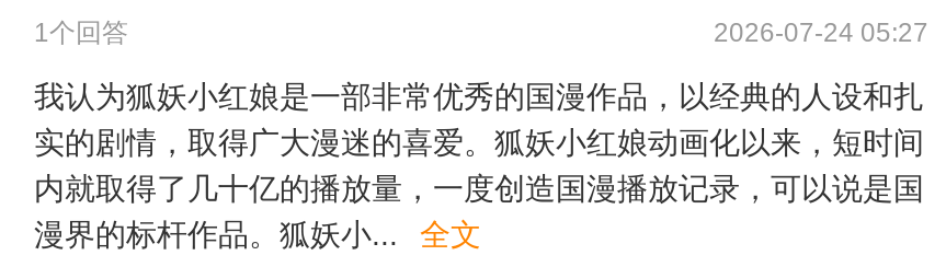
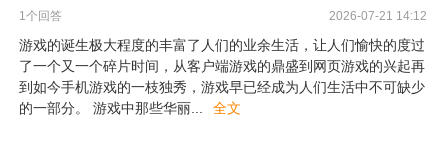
- 2026-07-24 05:27
+ 2026-07-21 14:12

- 我认为狐妖小红娘是一部非常优秀的国漫作品，以经典的人设和扎
- 实的剧情，取得广大漫迷的喜爱。狐妖小红娘动画化以来，短时间
- 内就取得了几十亿的播放量，一度创造国漫播放记录，可以说是国
- 漫界的标杆作品。狐妖小...
+ 游戏的诞生极大程度的丰富了人们的业余生活，让人们愉快的度过
+ 了一个又一个碎片时间，从客户端游戏的鼎盛到网页游戏的兴起再
+ 到如今手机游戏的一枝独秀，游戏早已经成为人们生活中不可缺少
+ 的一部分。 游戏中那些华丽...
